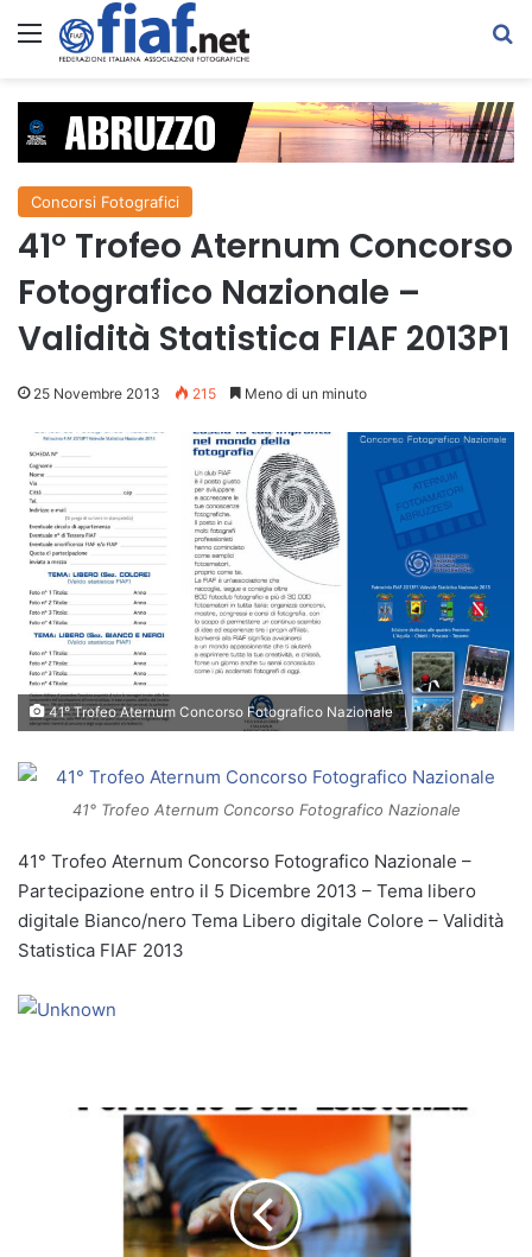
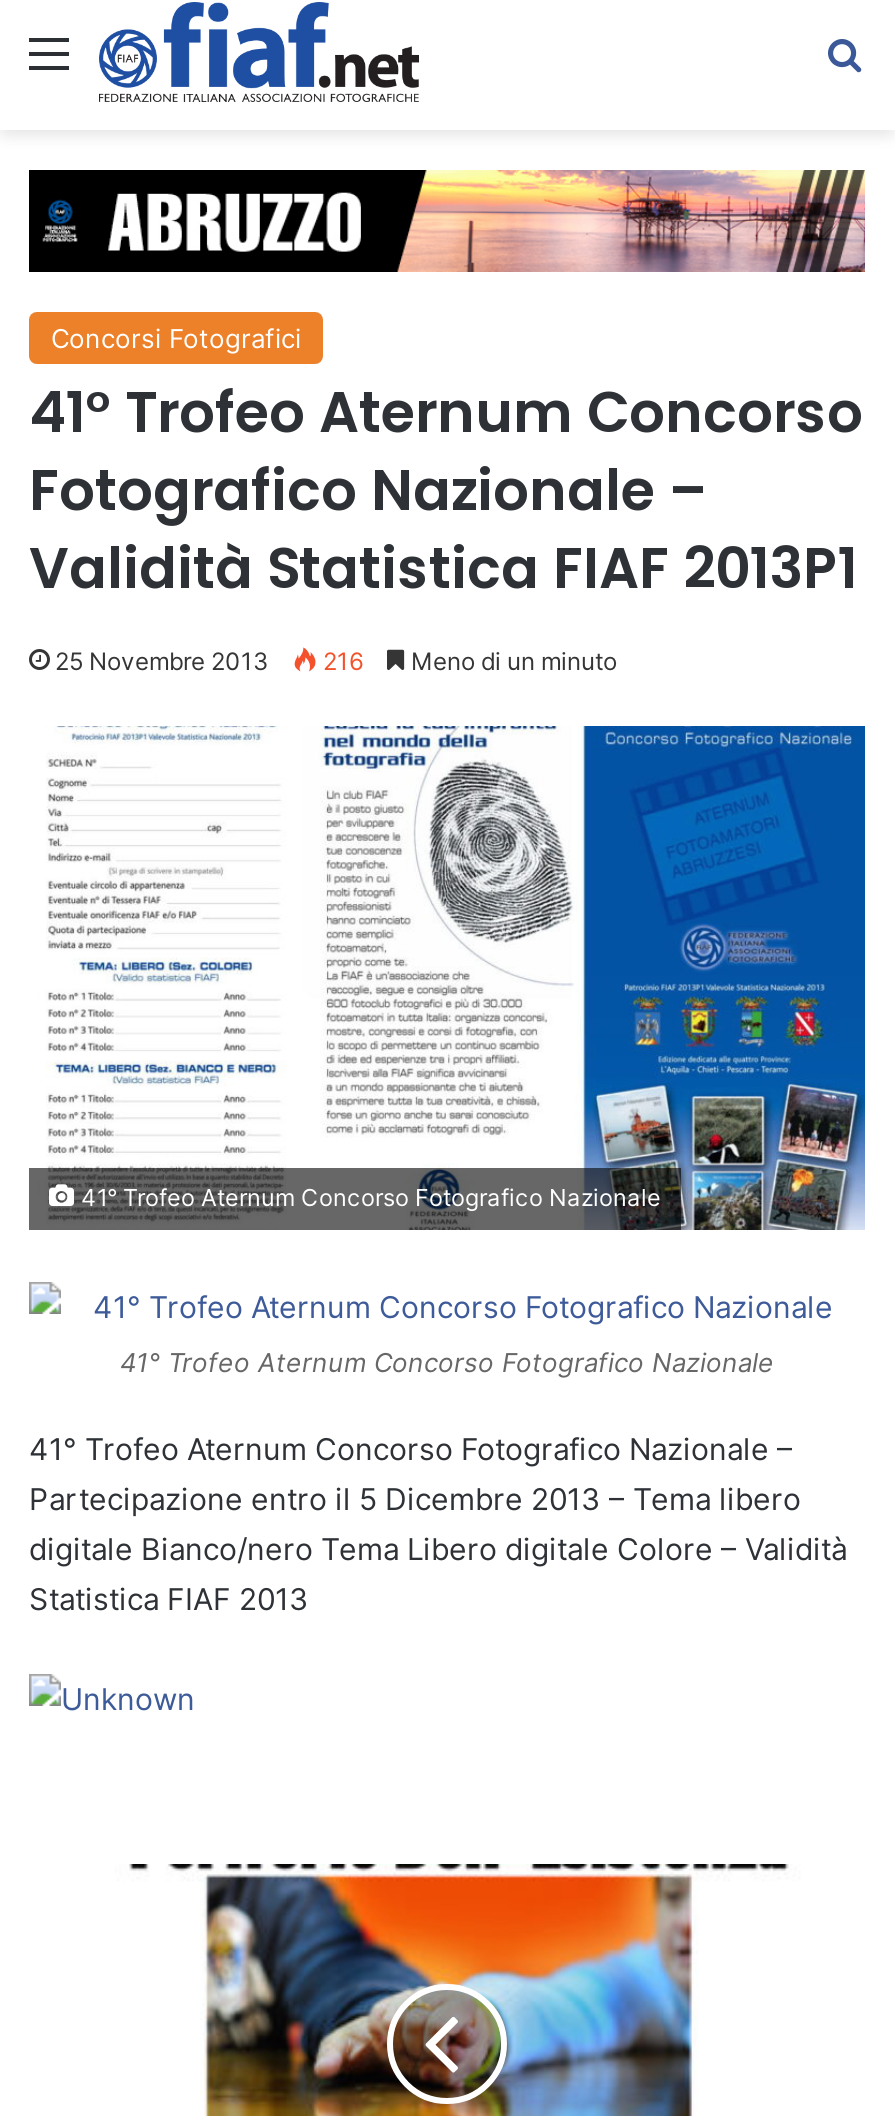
- 25 Novembre 2013 215 Meno di un minuto
+ 25 Novembre 2013 216 Meno di un minuto
